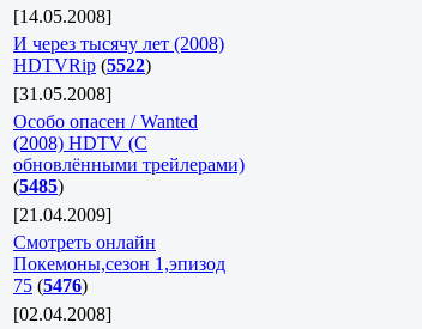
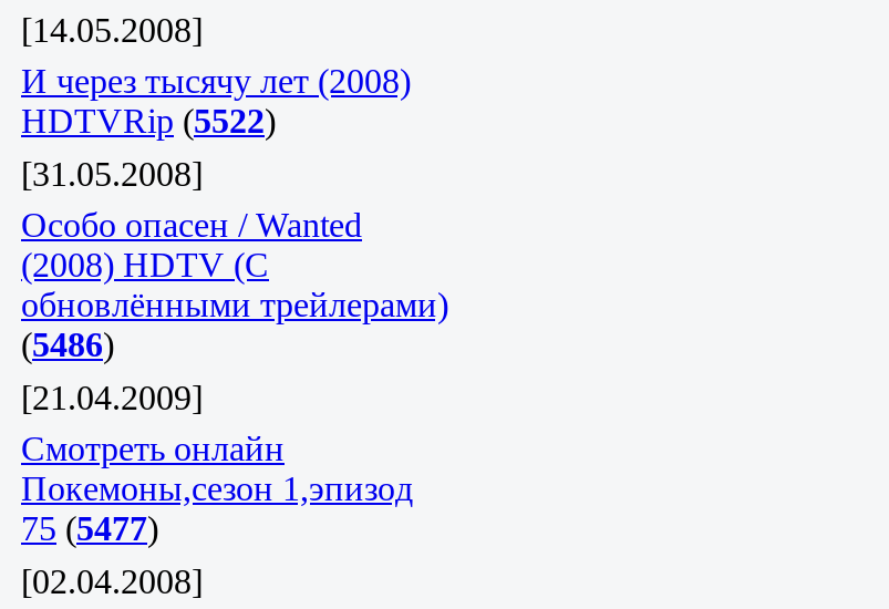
- (5485)
+ (5486)

- 75 (5476)
+ 75 (5477)
